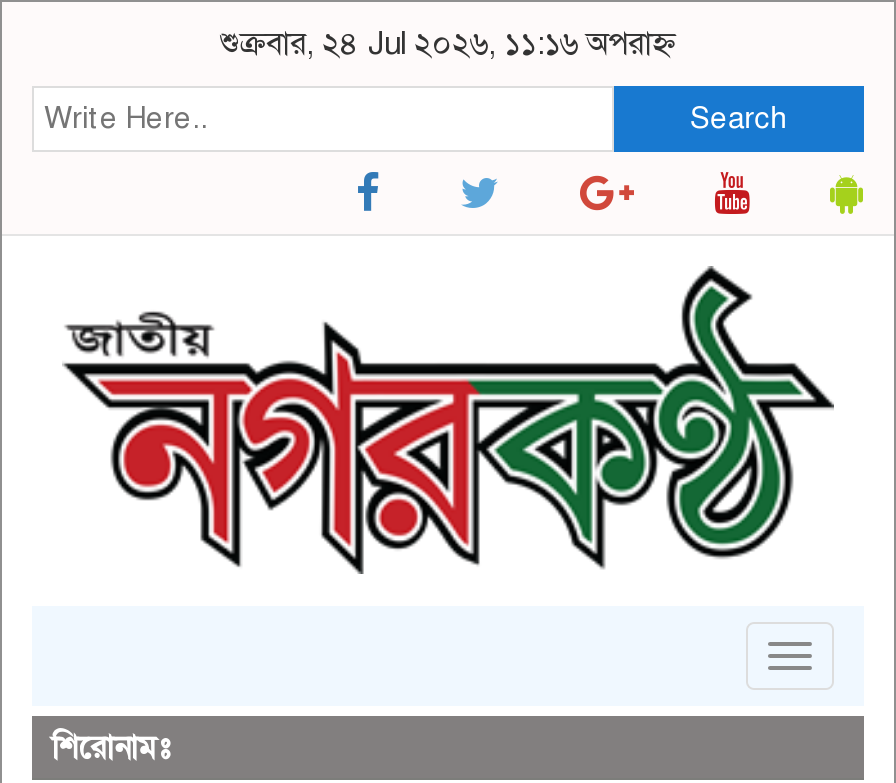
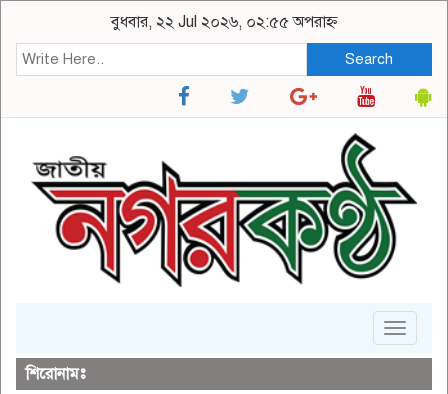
- শুক্রবার, ২৪ Jul ২০২৬, ১১:১৬ অপরাহ্ন
+ বুধবার, ২২ Jul ২০২৬, ০২:৫৫ অপরাহ্ন
